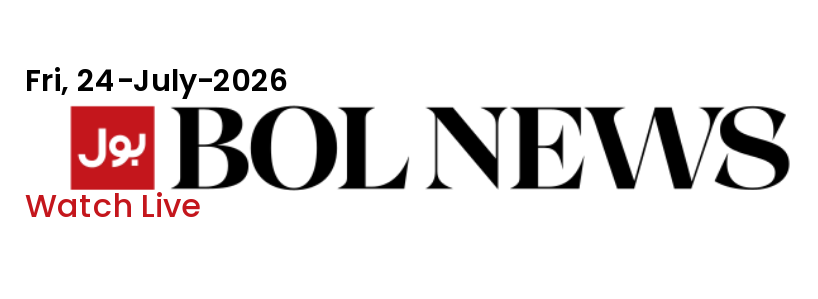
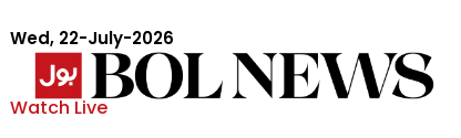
- Fri, 24-July-2026
+ Wed, 22-July-2026
